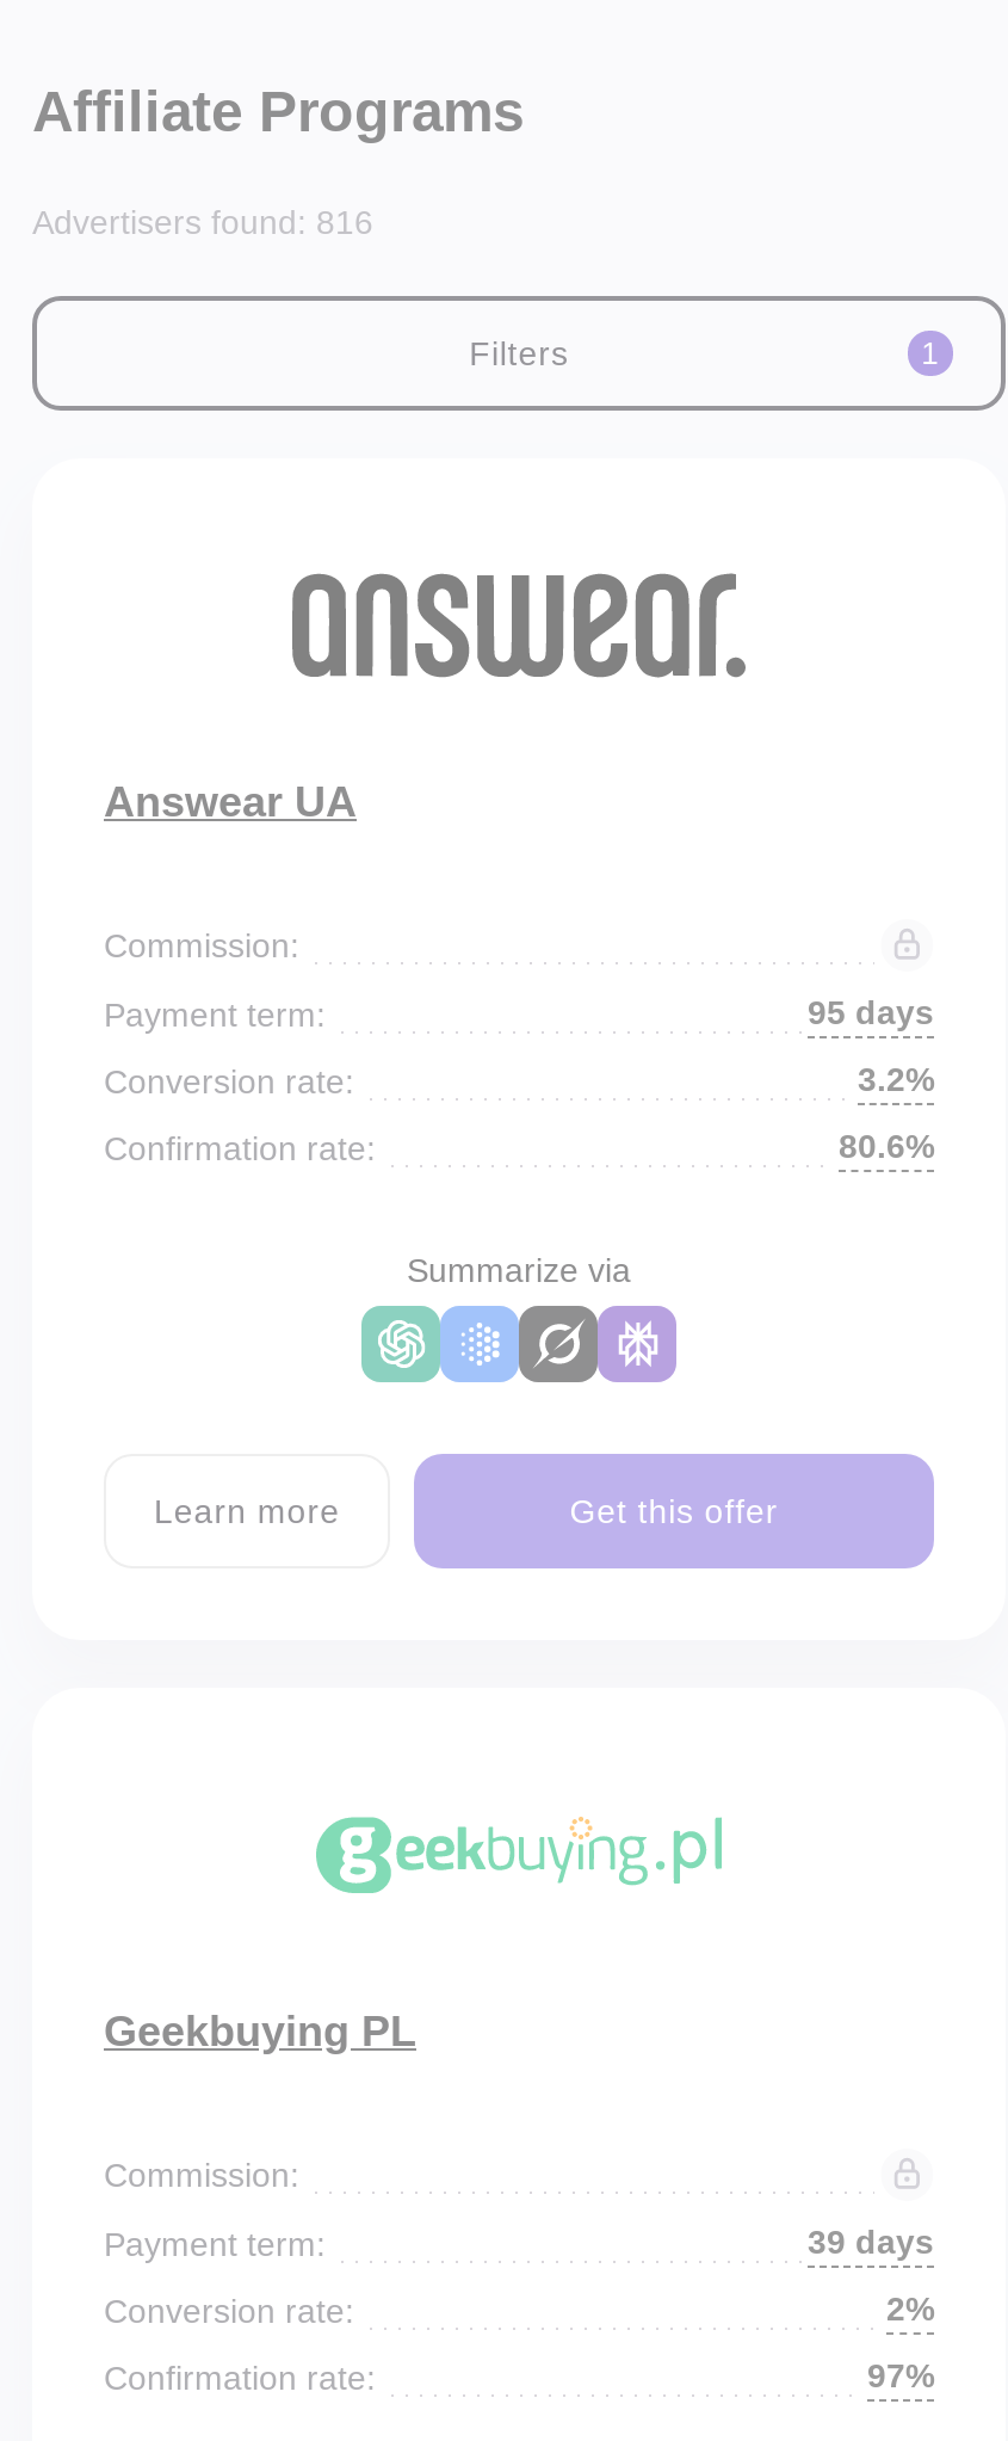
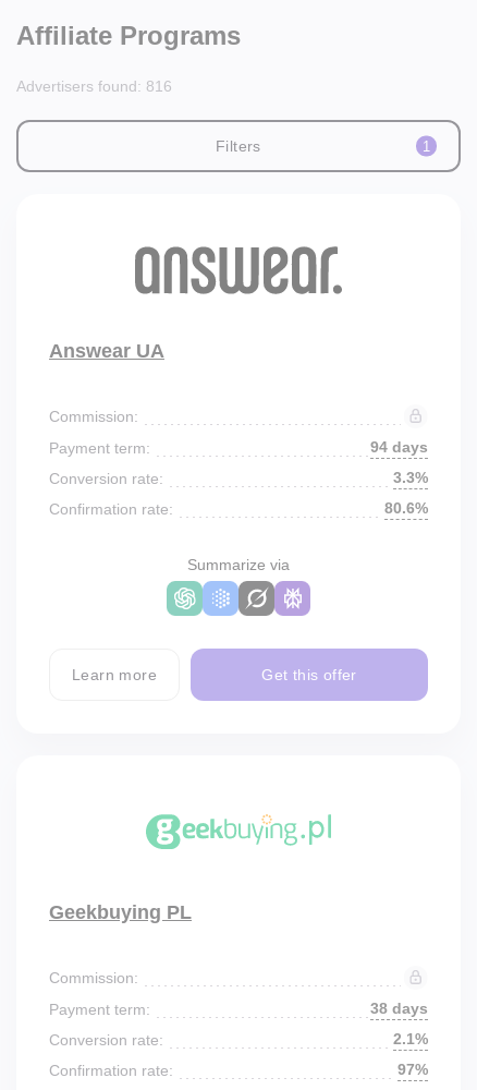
- 95 days
+ 94 days

- 3.2%
+ 3.3%

- 39 days
+ 38 days

- 2%
+ 2.1%
